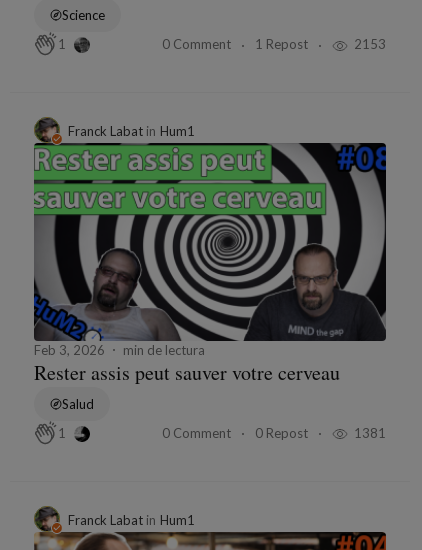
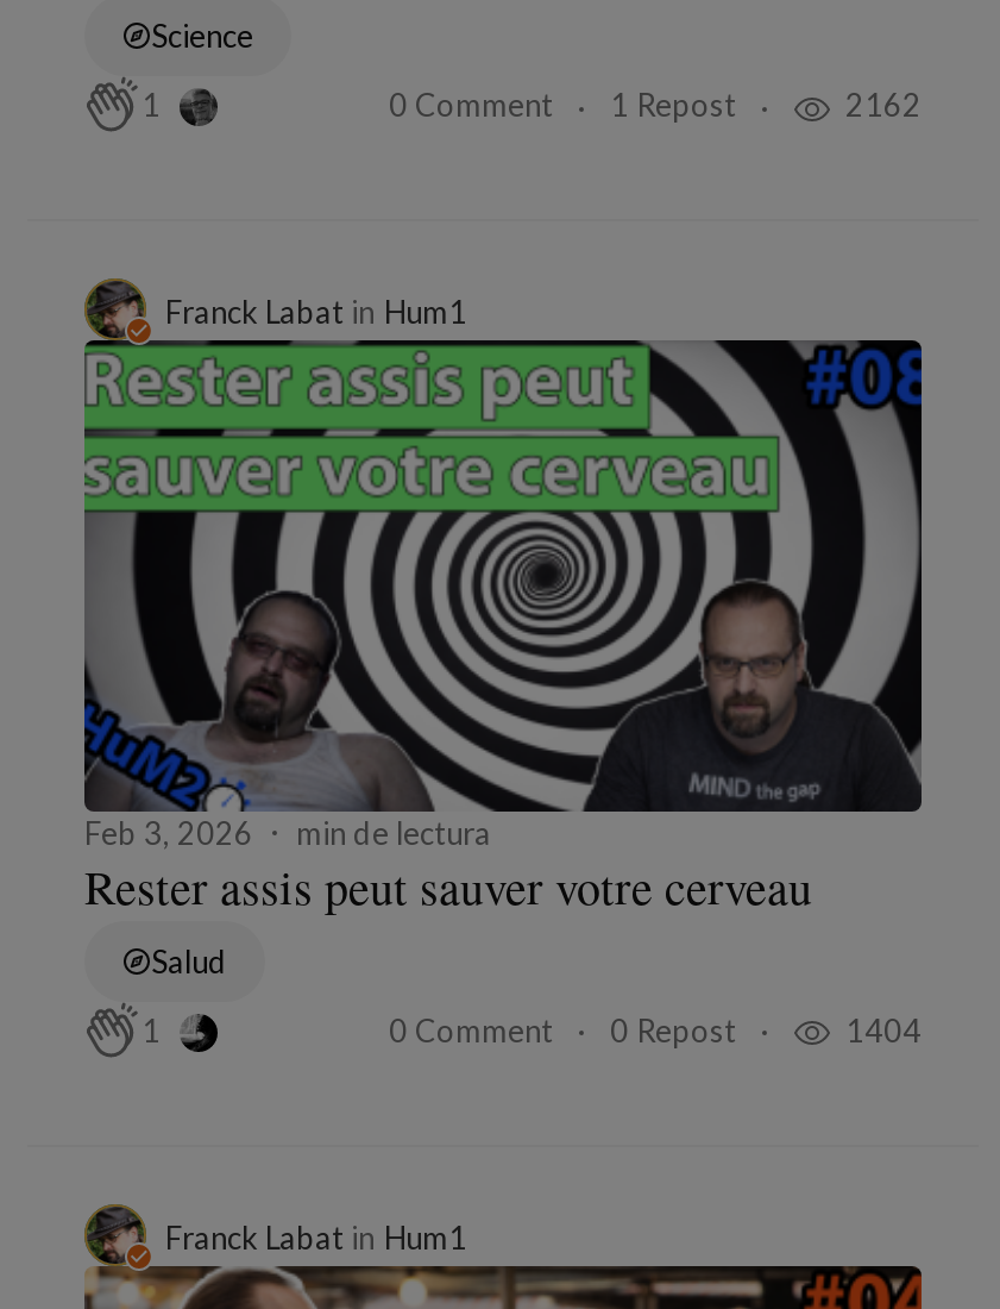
- 2153
+ 2162

- 1381
+ 1404
